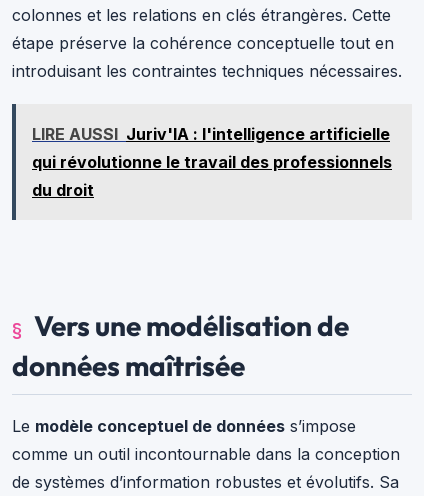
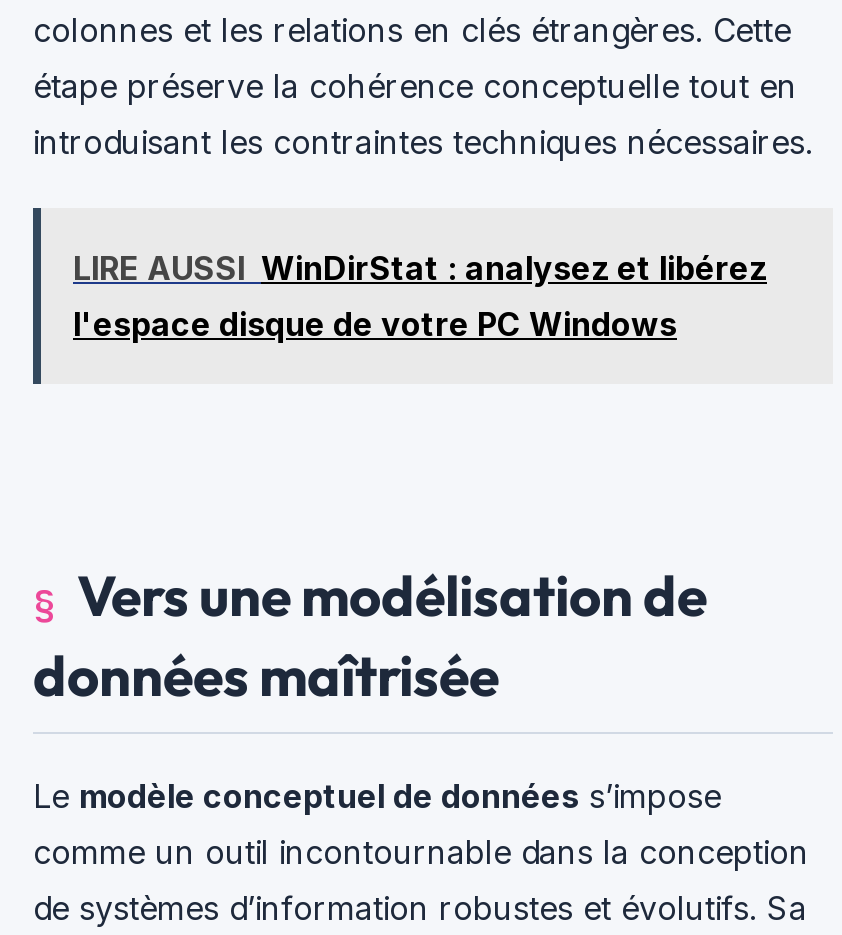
- LIRE AUSSI Juriv'IA : l'intelligence artificielle
- qui révolutionne le travail des professionnels
- du droit
+ LIRE AUSSI WinDirStat : analysez et libérez
+ l'espace disque de votre PC Windows
